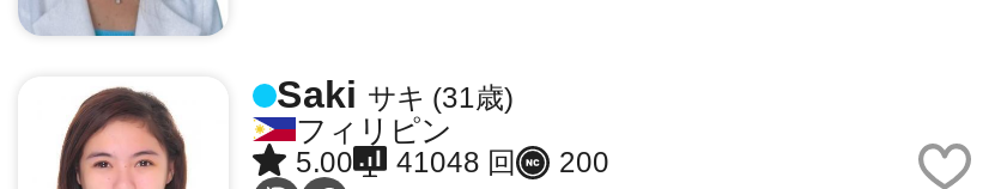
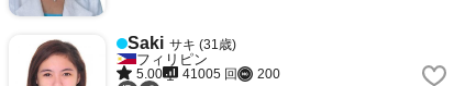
- 5.00 41048 回 200
+ 5.00 41005 回 200
